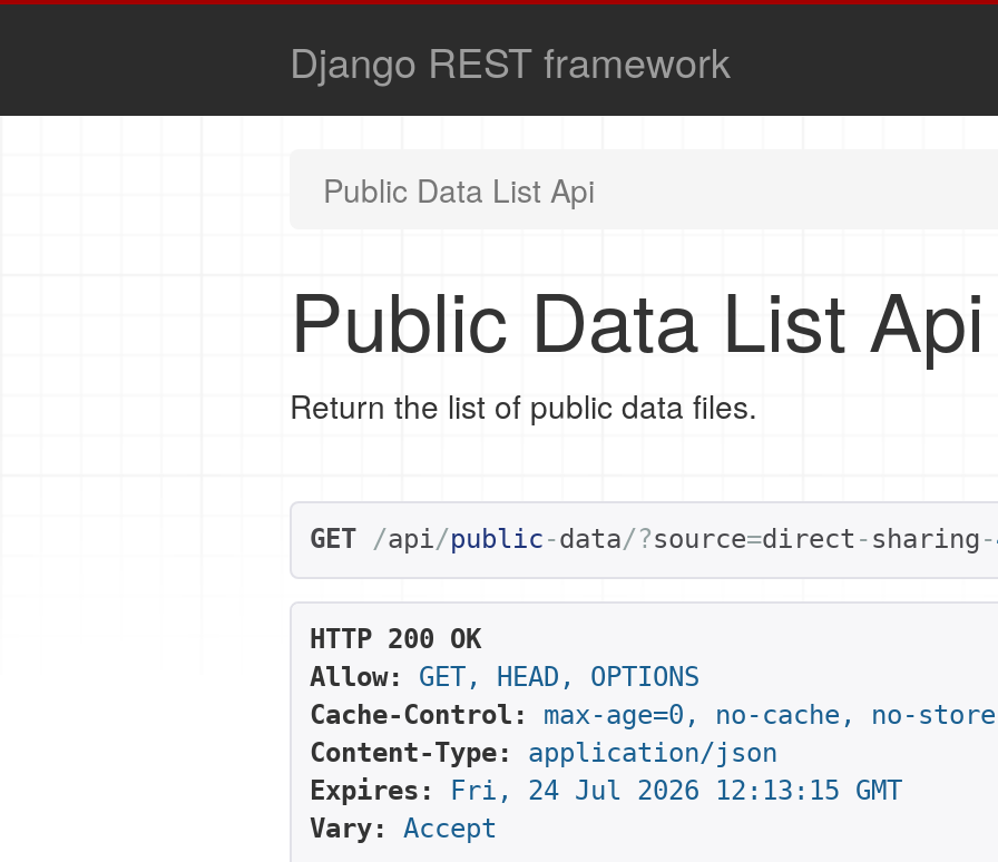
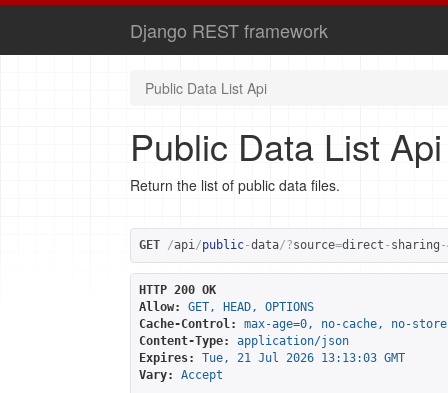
- Expires: Fri, 24 Jul 2026 12:13:15 GMT
+ Expires: Tue, 21 Jul 2026 13:13:03 GMT
